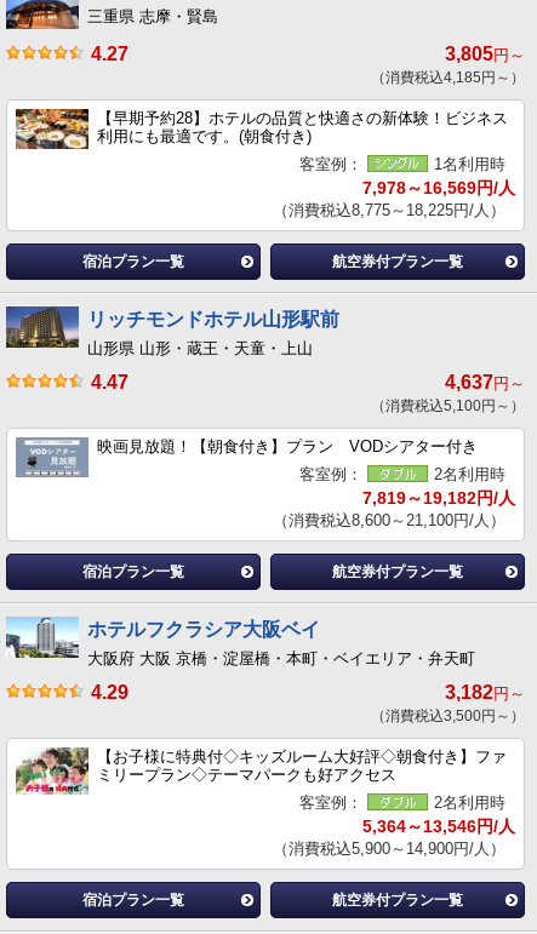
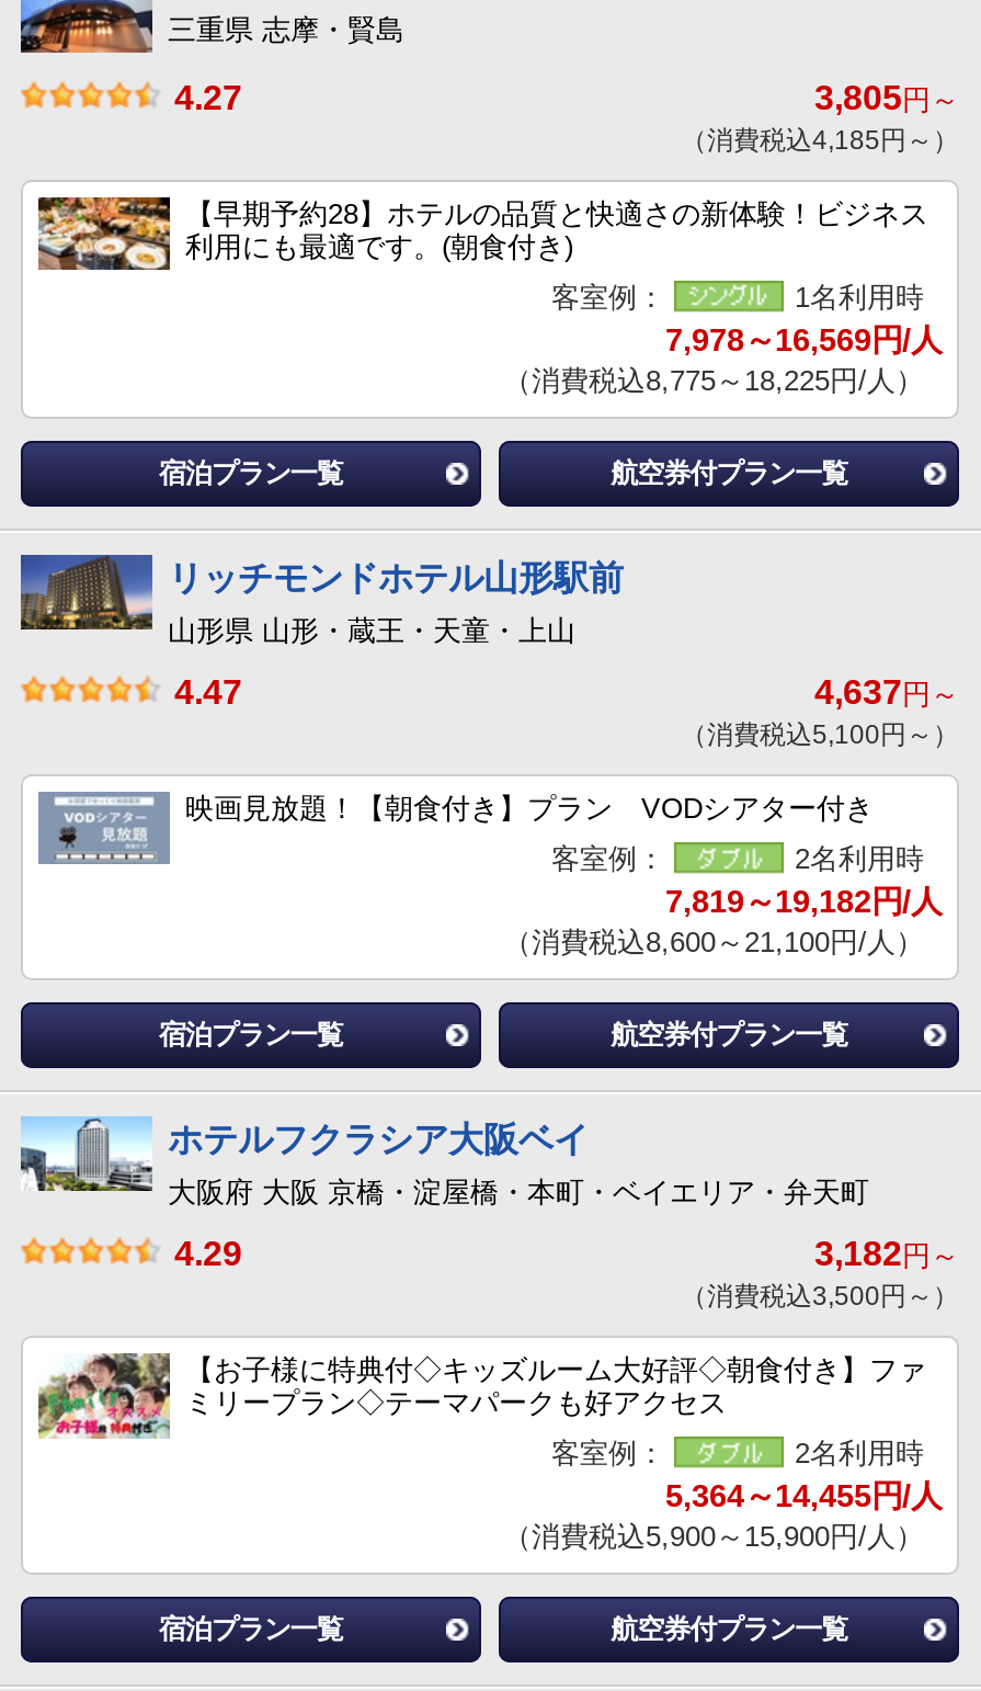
- 5,364～13,546円/人
+ 5,364～14,455円/人

- （消費税込5,900～14,900円/人）
+ （消費税込5,900～15,900円/人）
